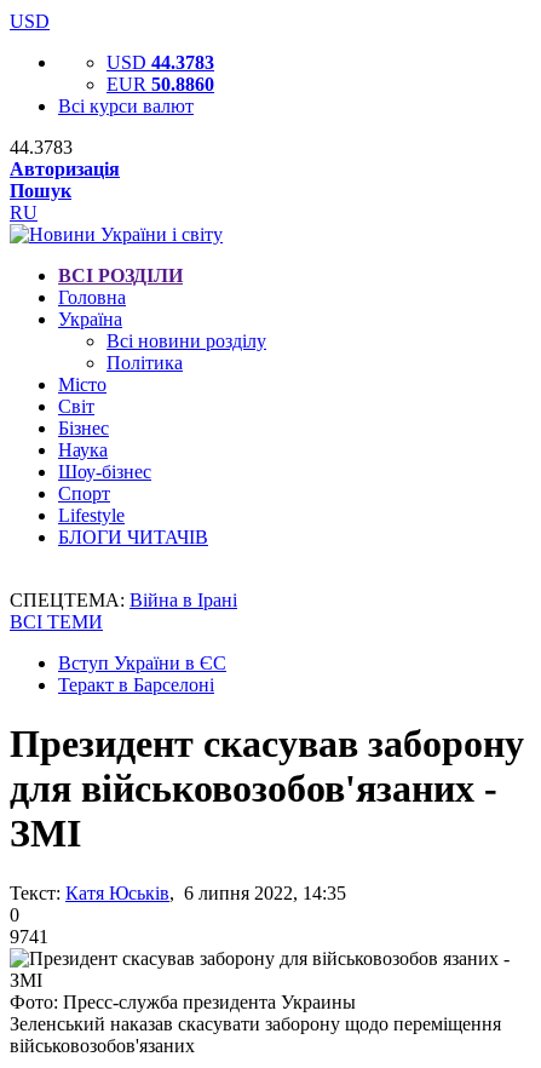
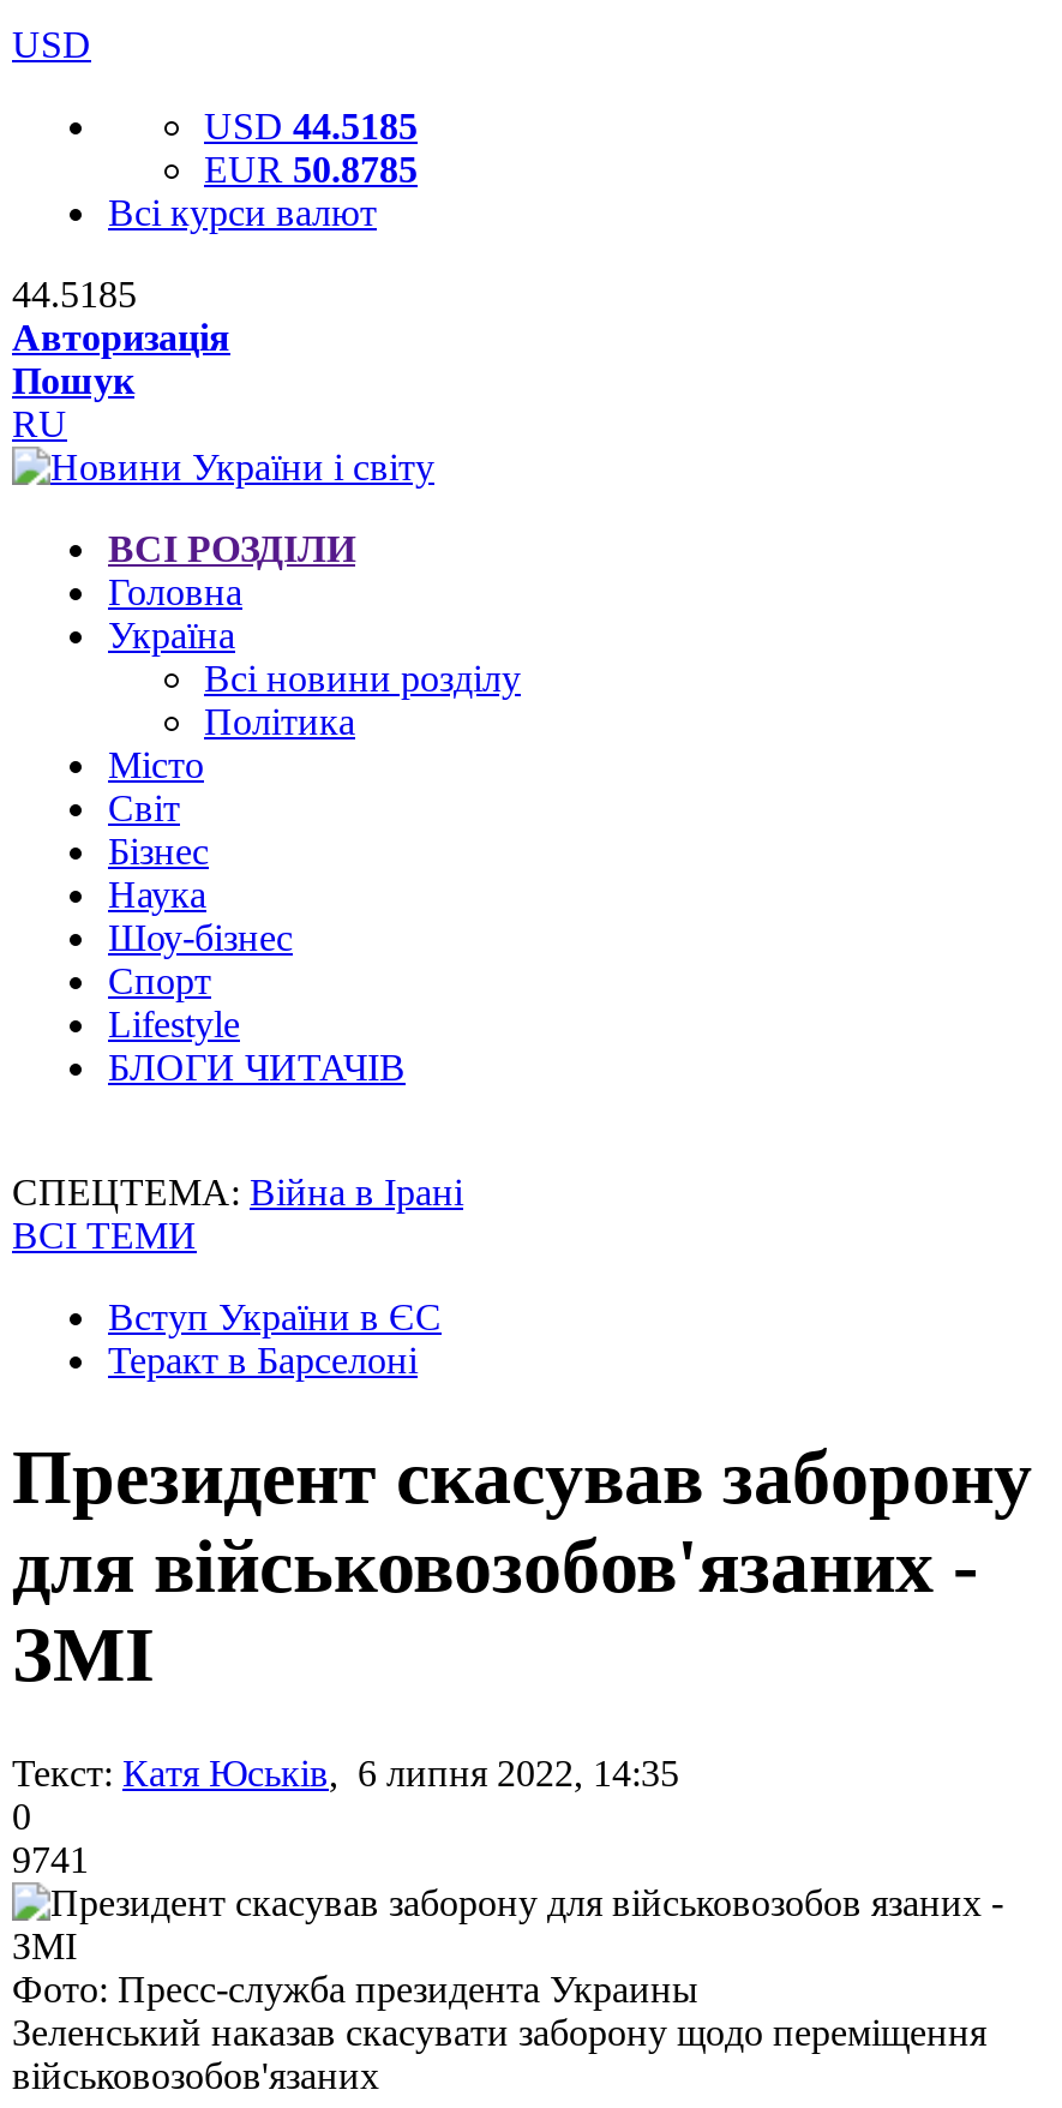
- USD 44.3783
+ USD 44.5185

- EUR 50.8860
+ EUR 50.8785

- 44.3783
+ 44.5185
